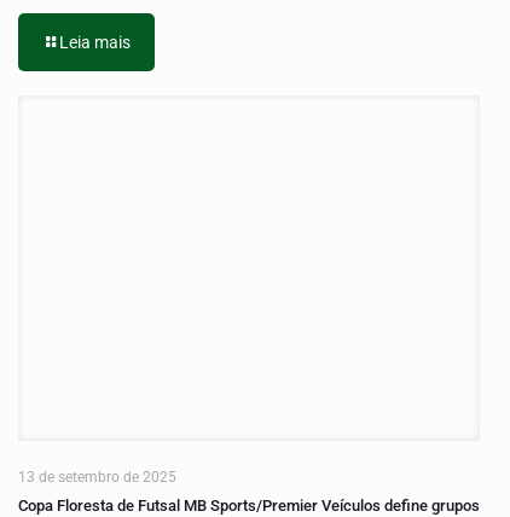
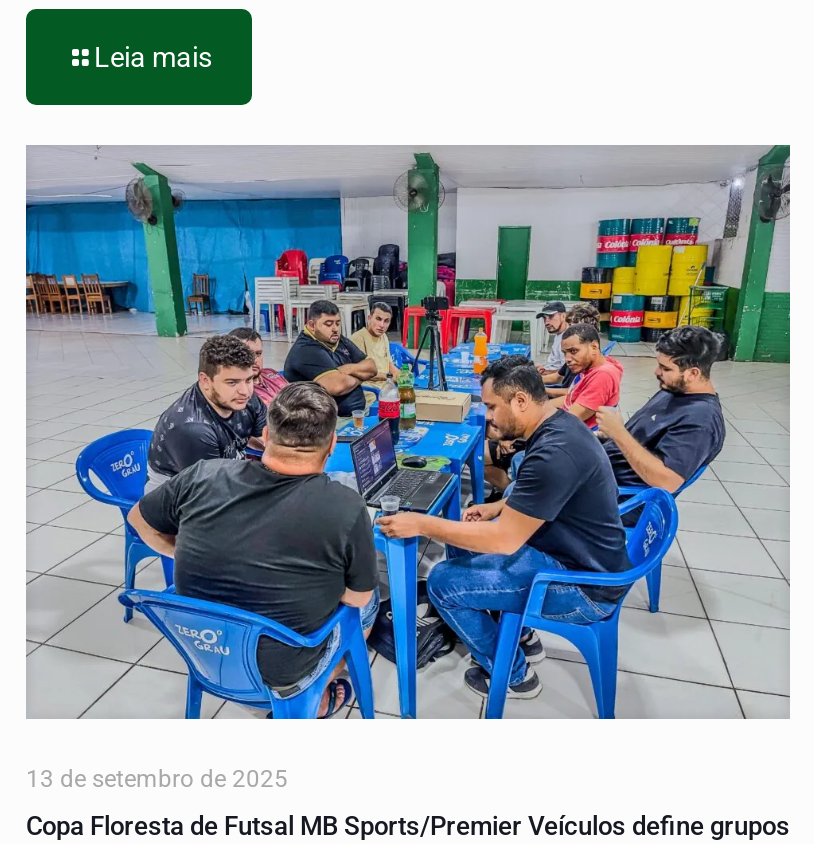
+ [image]
